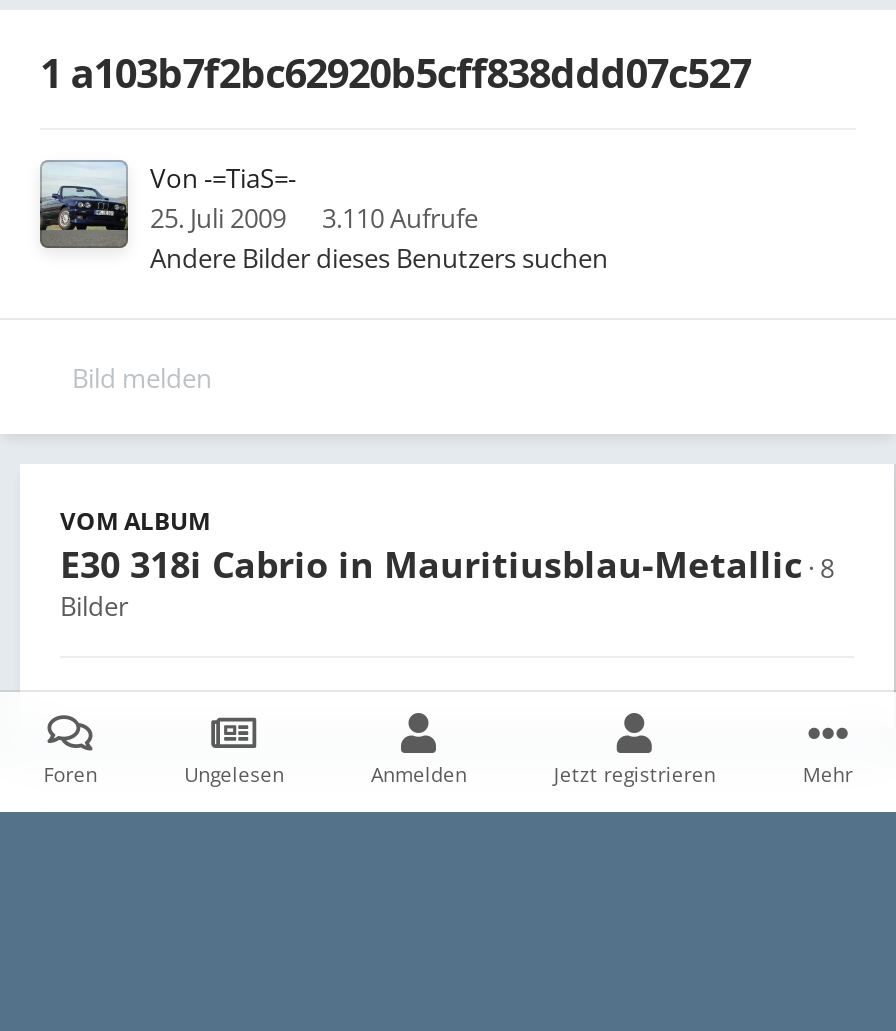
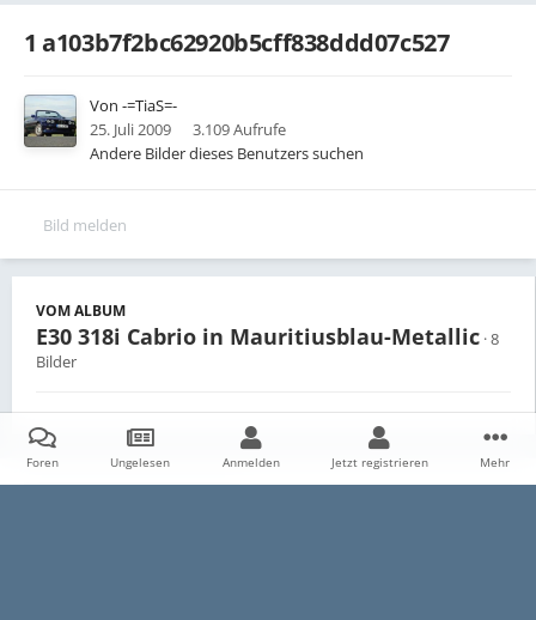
- 25. Juli 2009 3.110 Aufrufe
+ 25. Juli 2009 3.109 Aufrufe
